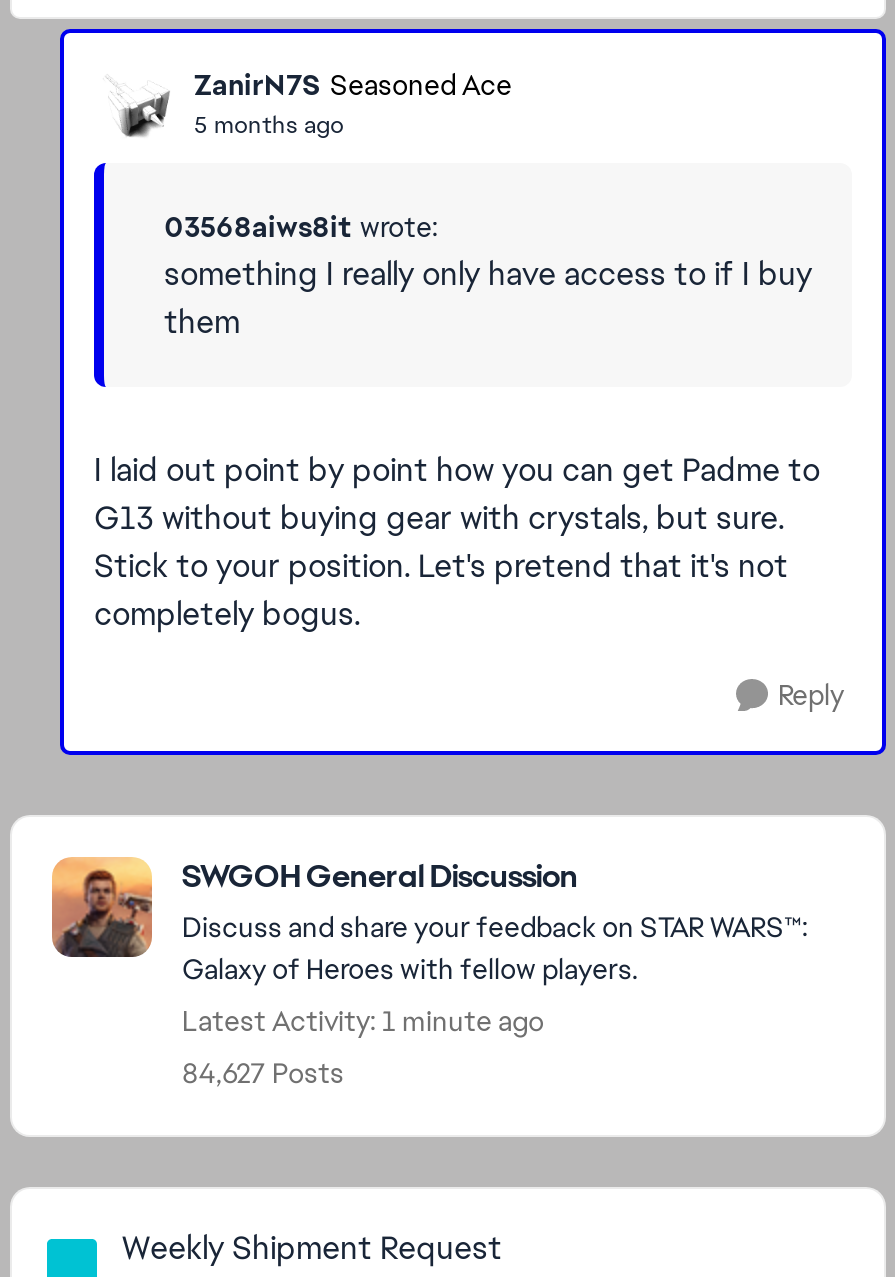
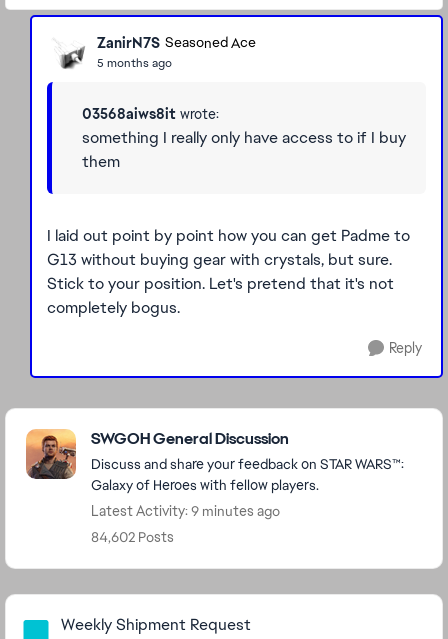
- Latest Activity: 1 minute ago
+ Latest Activity: 9 minutes ago

- 84,627 Posts
+ 84,602 Posts
